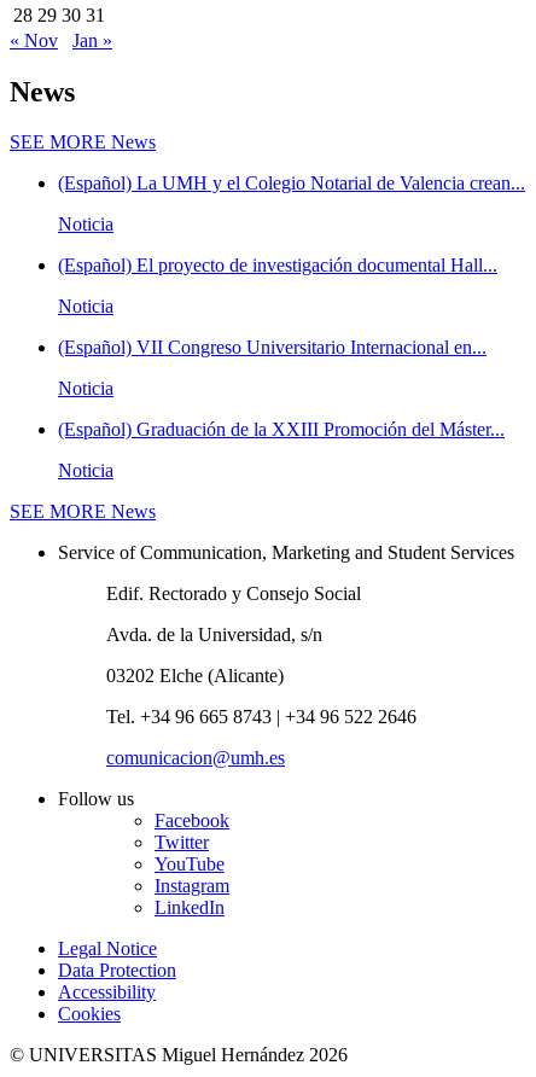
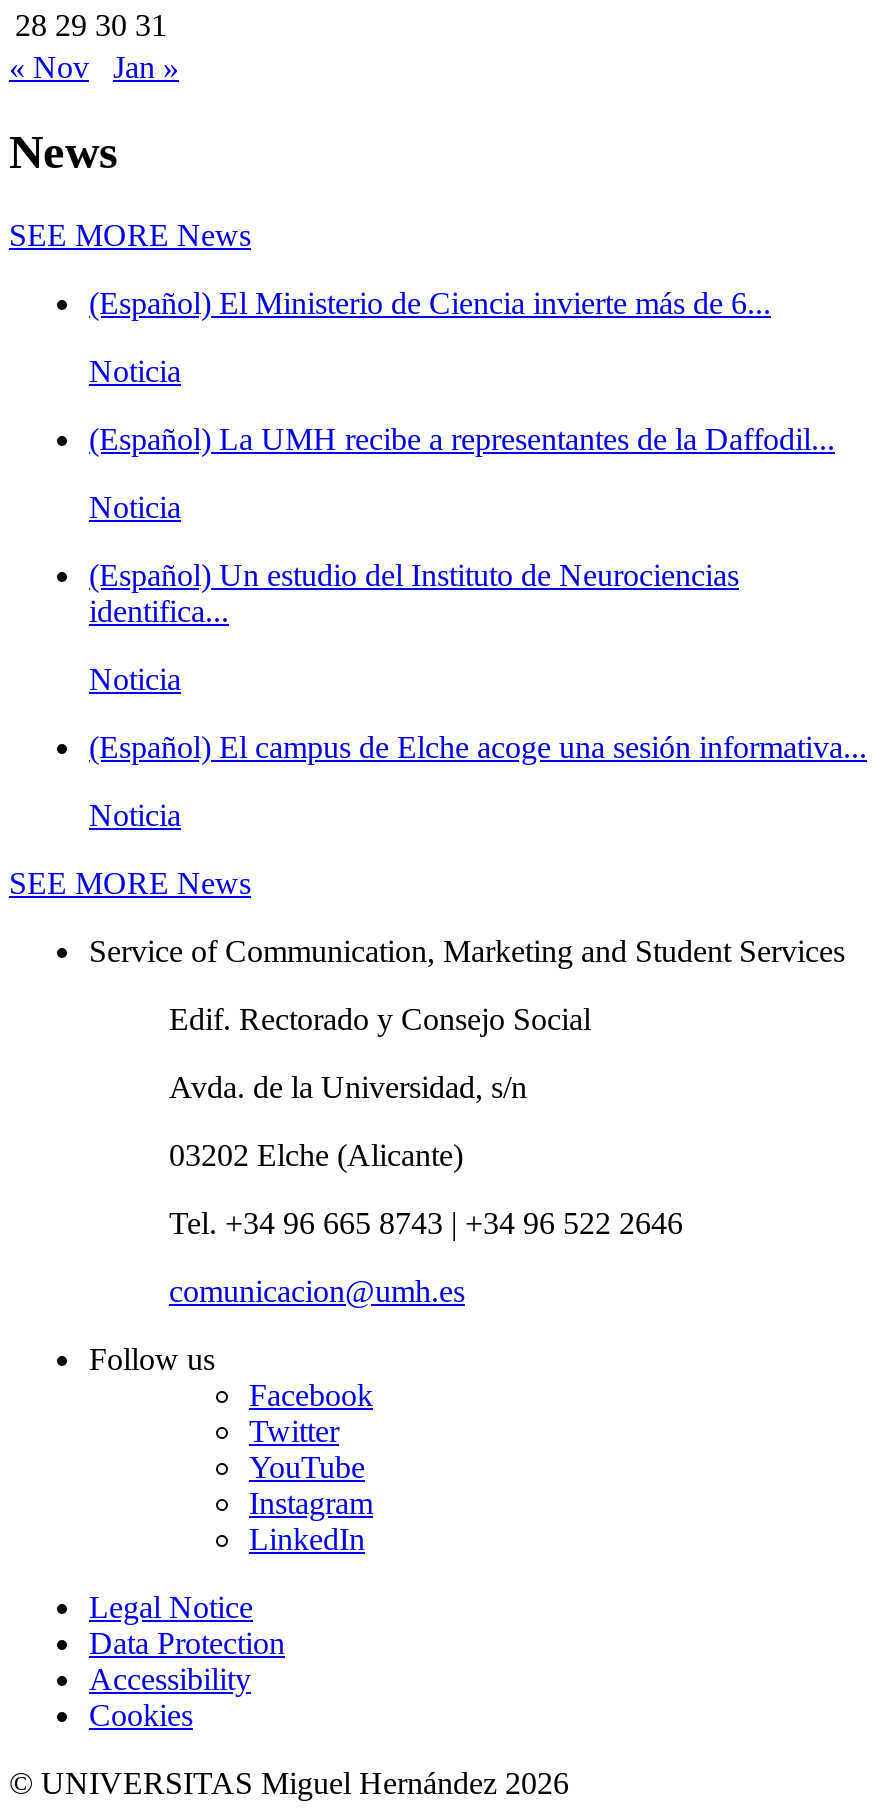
- (Español) La UMH y el Colegio Notarial de Valencia crean...
+ (Español) El Ministerio de Ciencia invierte más de 6...

- (Español) El proyecto de investigación documental Hall...
+ (Español) La UMH recibe a representantes de la Daffodil...

- (Español) VII Congreso Universitario Internacional en...
+ (Español) Un estudio del Instituto de Neurociencias
+ identifica...

- (Español) Graduación de la XXIII Promoción del Máster...
+ (Español) El campus de Elche acoge una sesión informativa...
